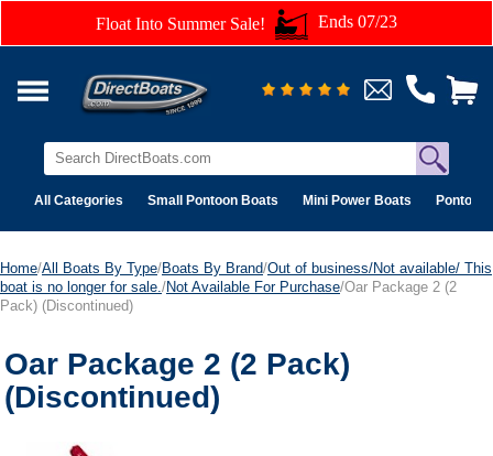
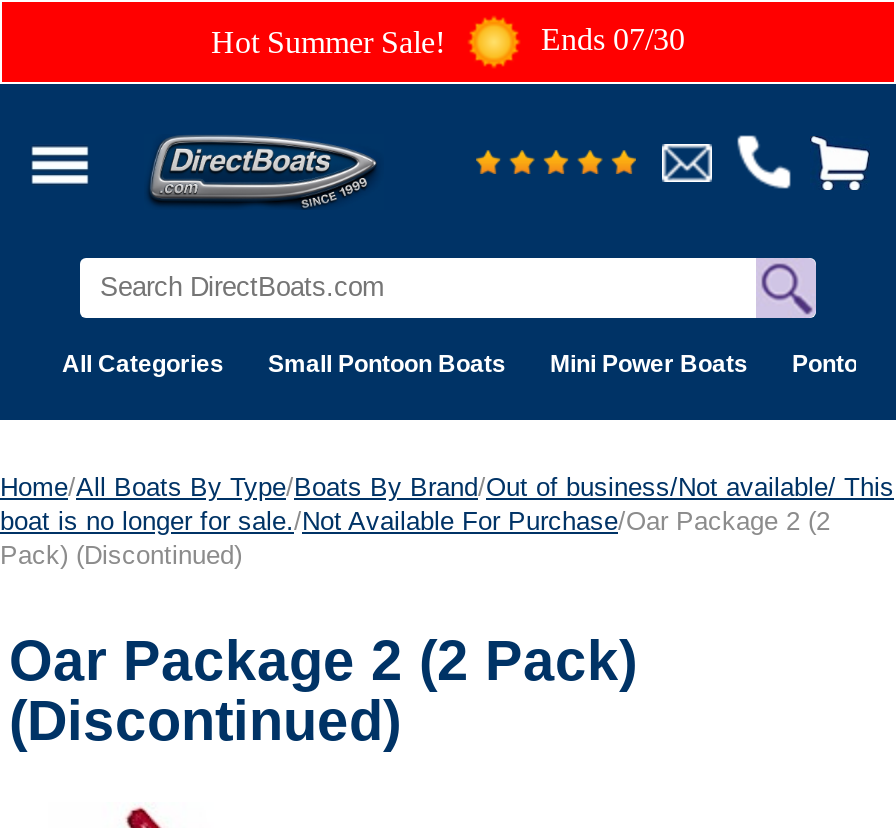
- Float Into Summer Sale!
- Ends 07/23
+ Hot Summer Sale!
+ Ends 07/30
